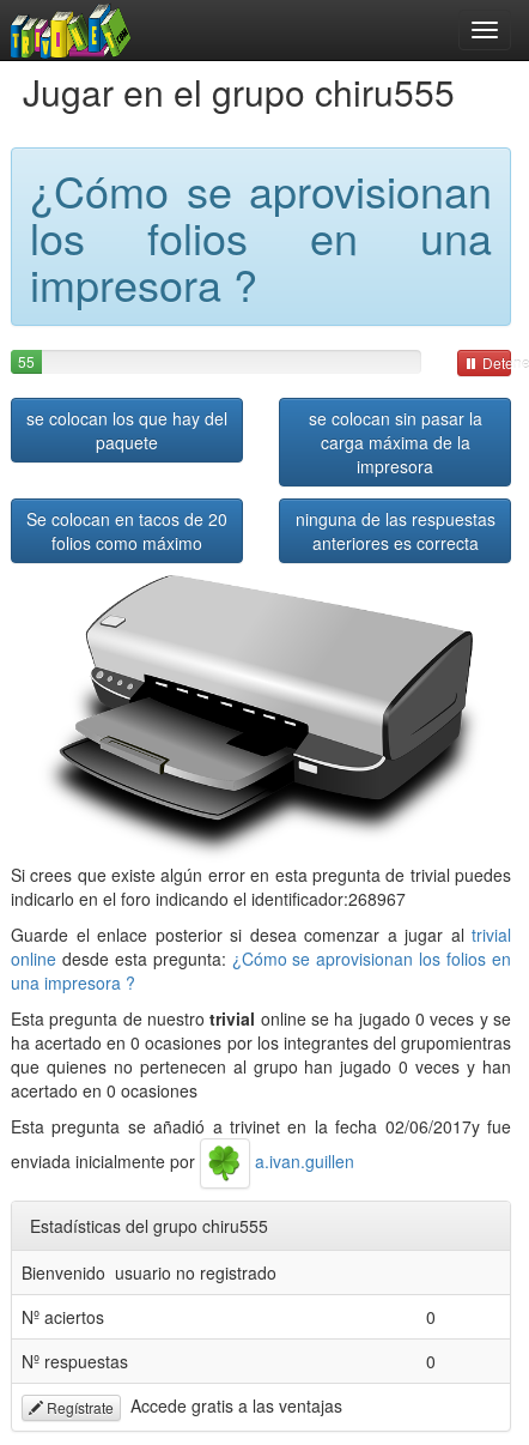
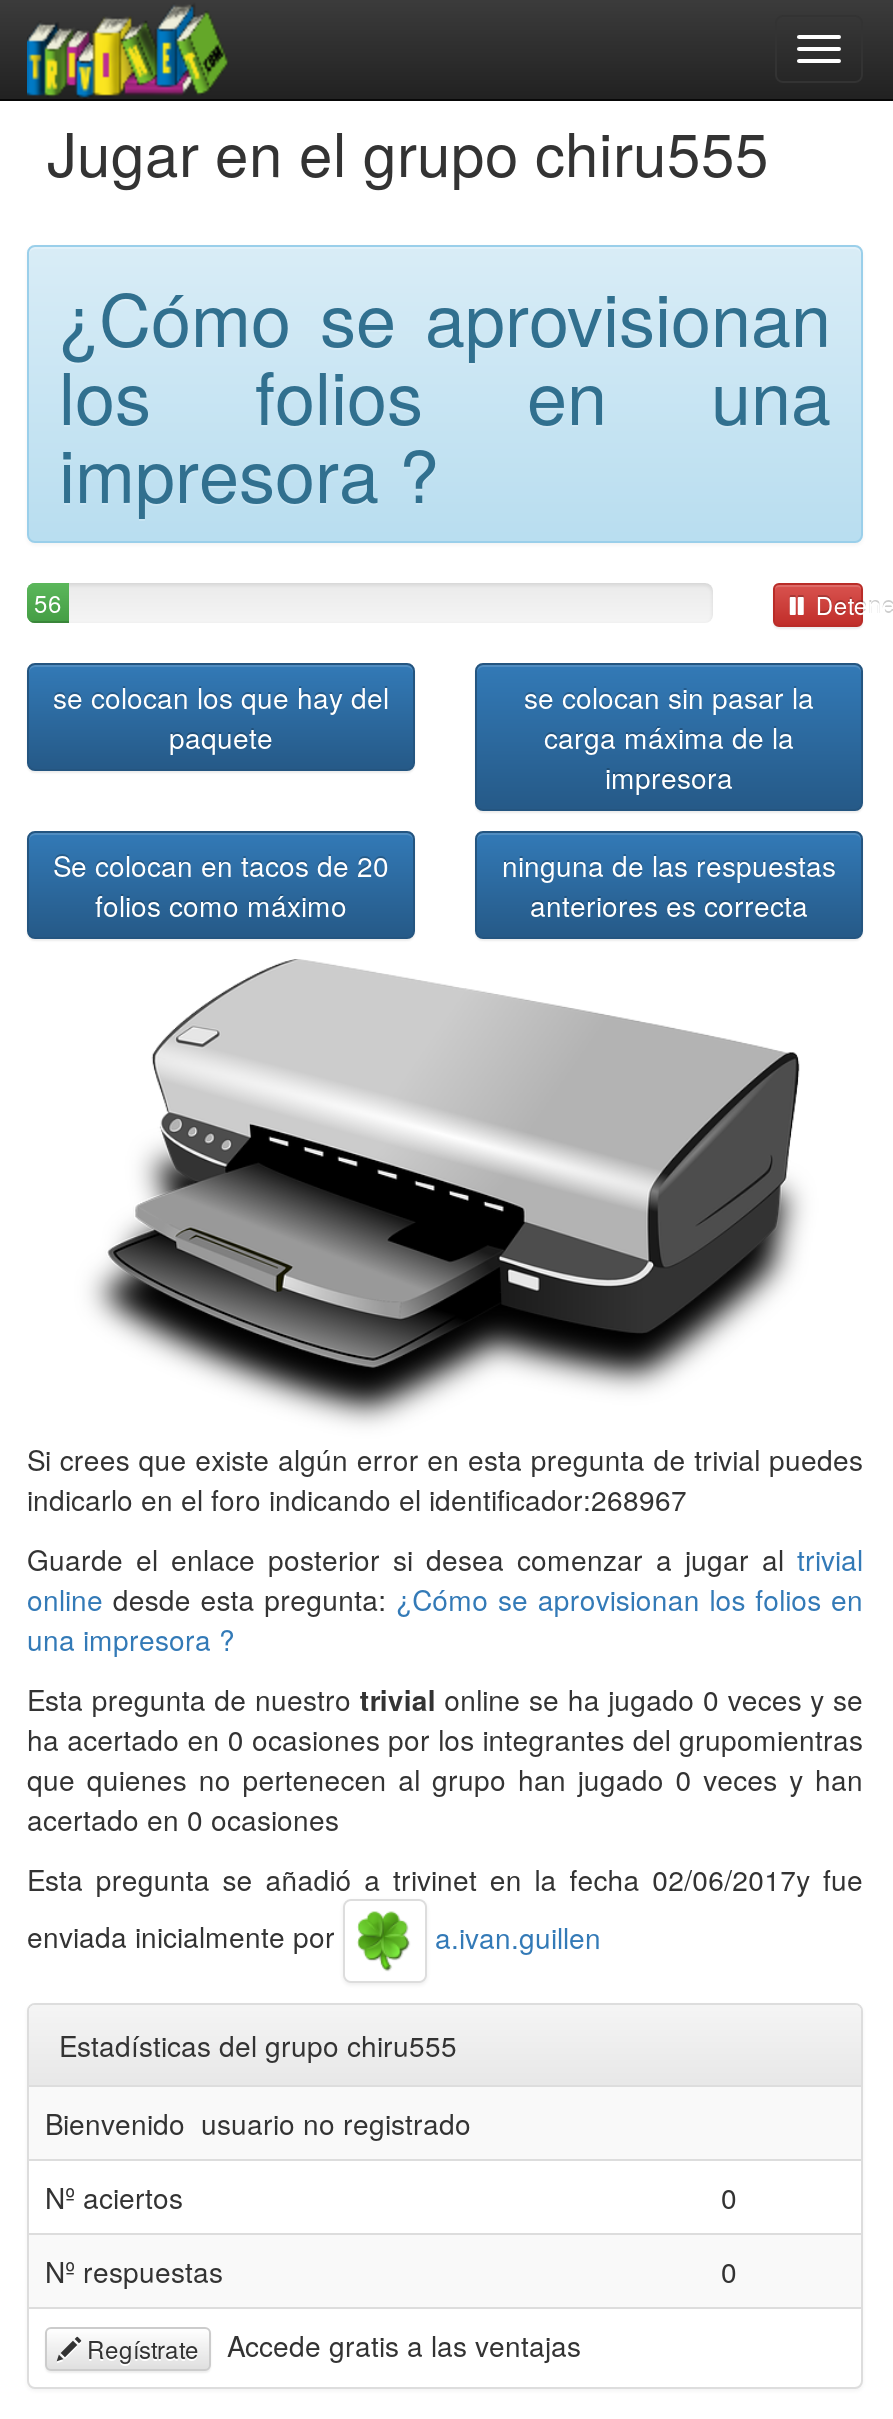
- 55
+ 56
